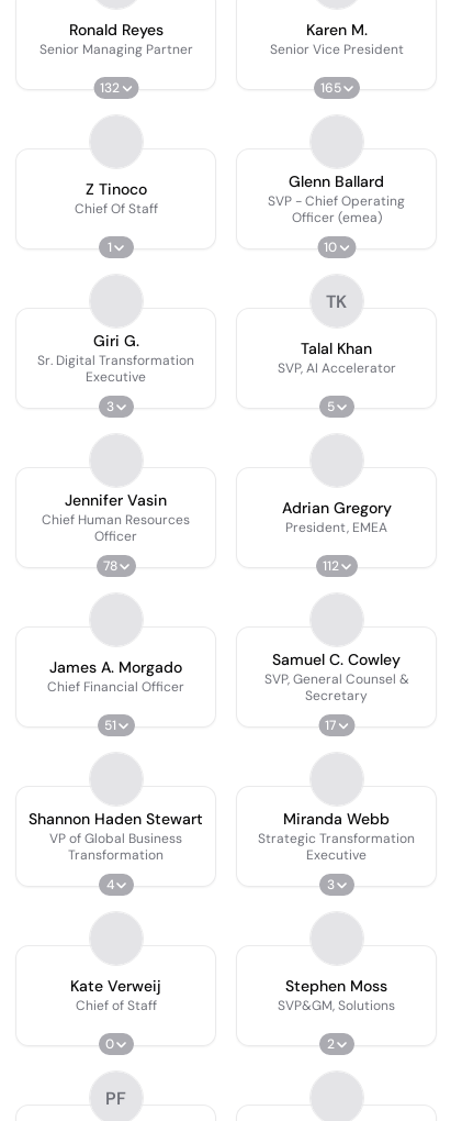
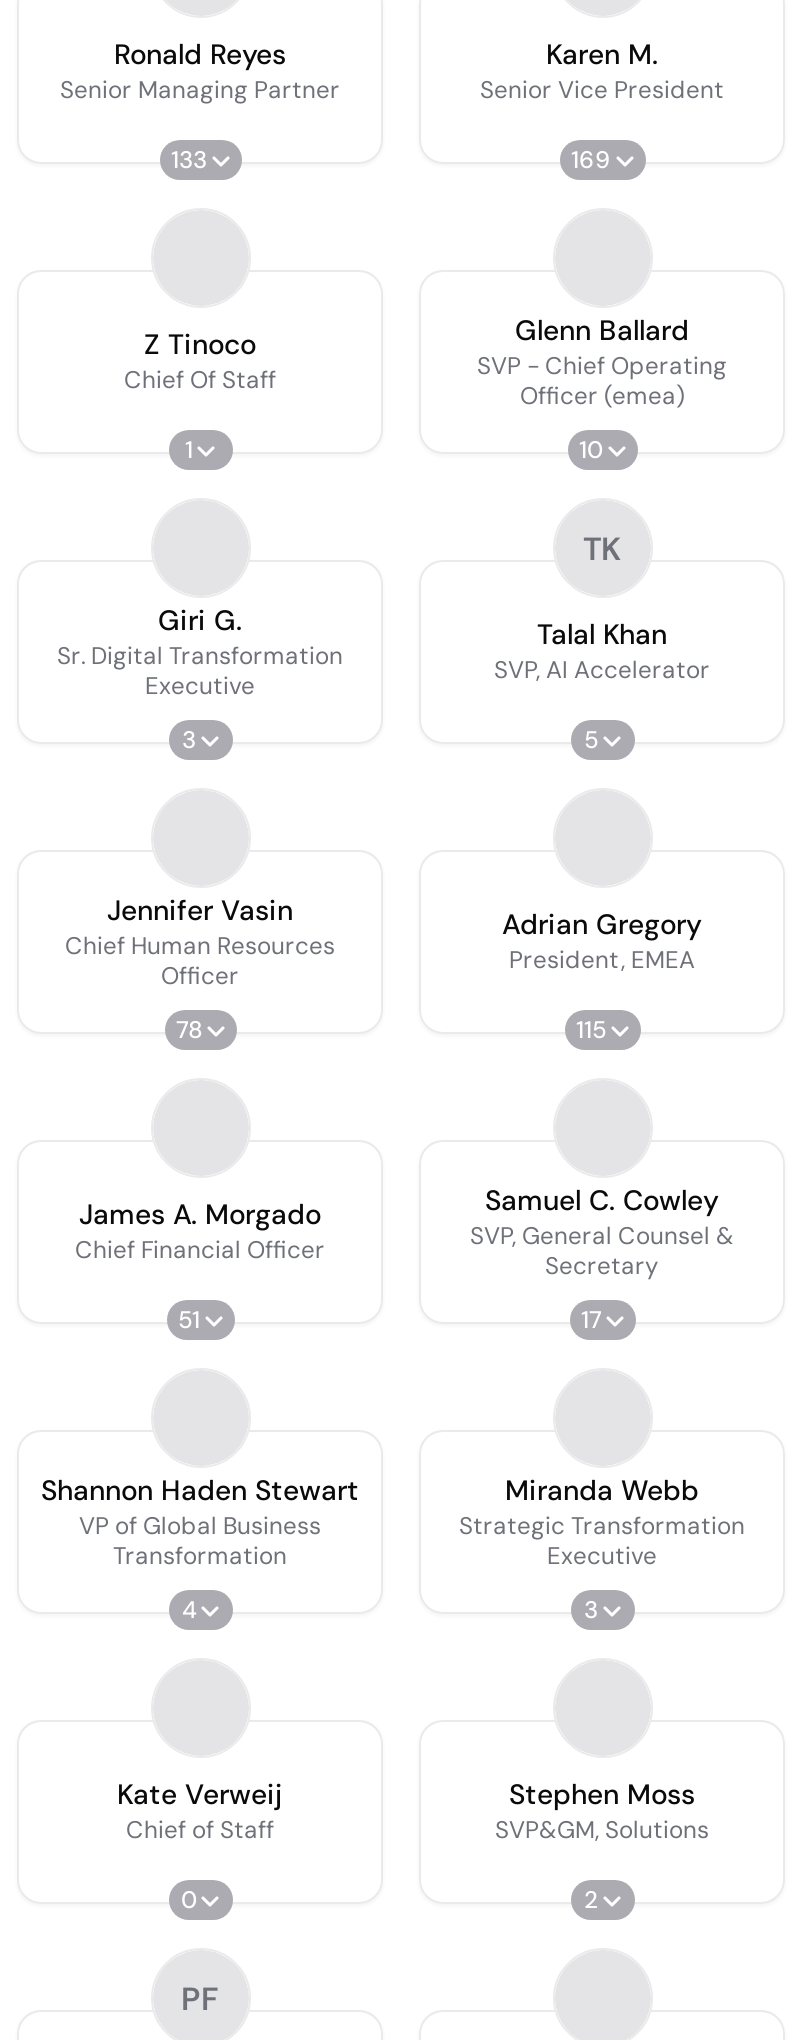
- 132
+ 133

- 165
+ 169

- 112
+ 115
